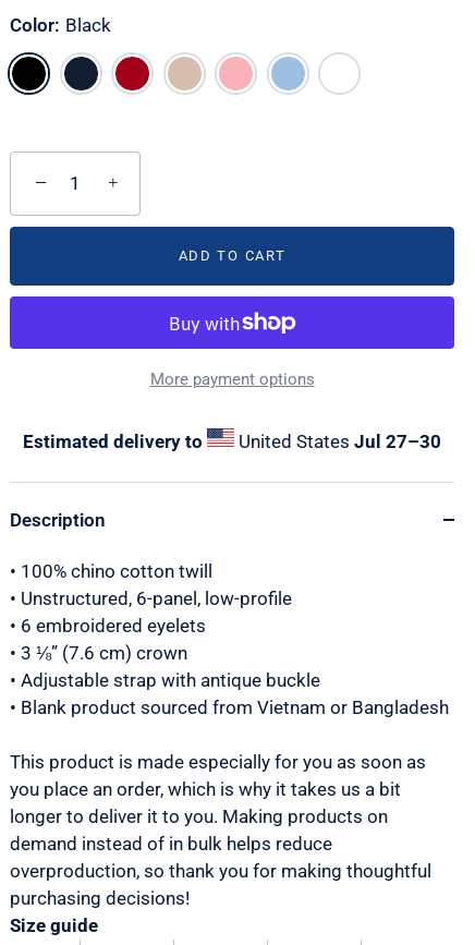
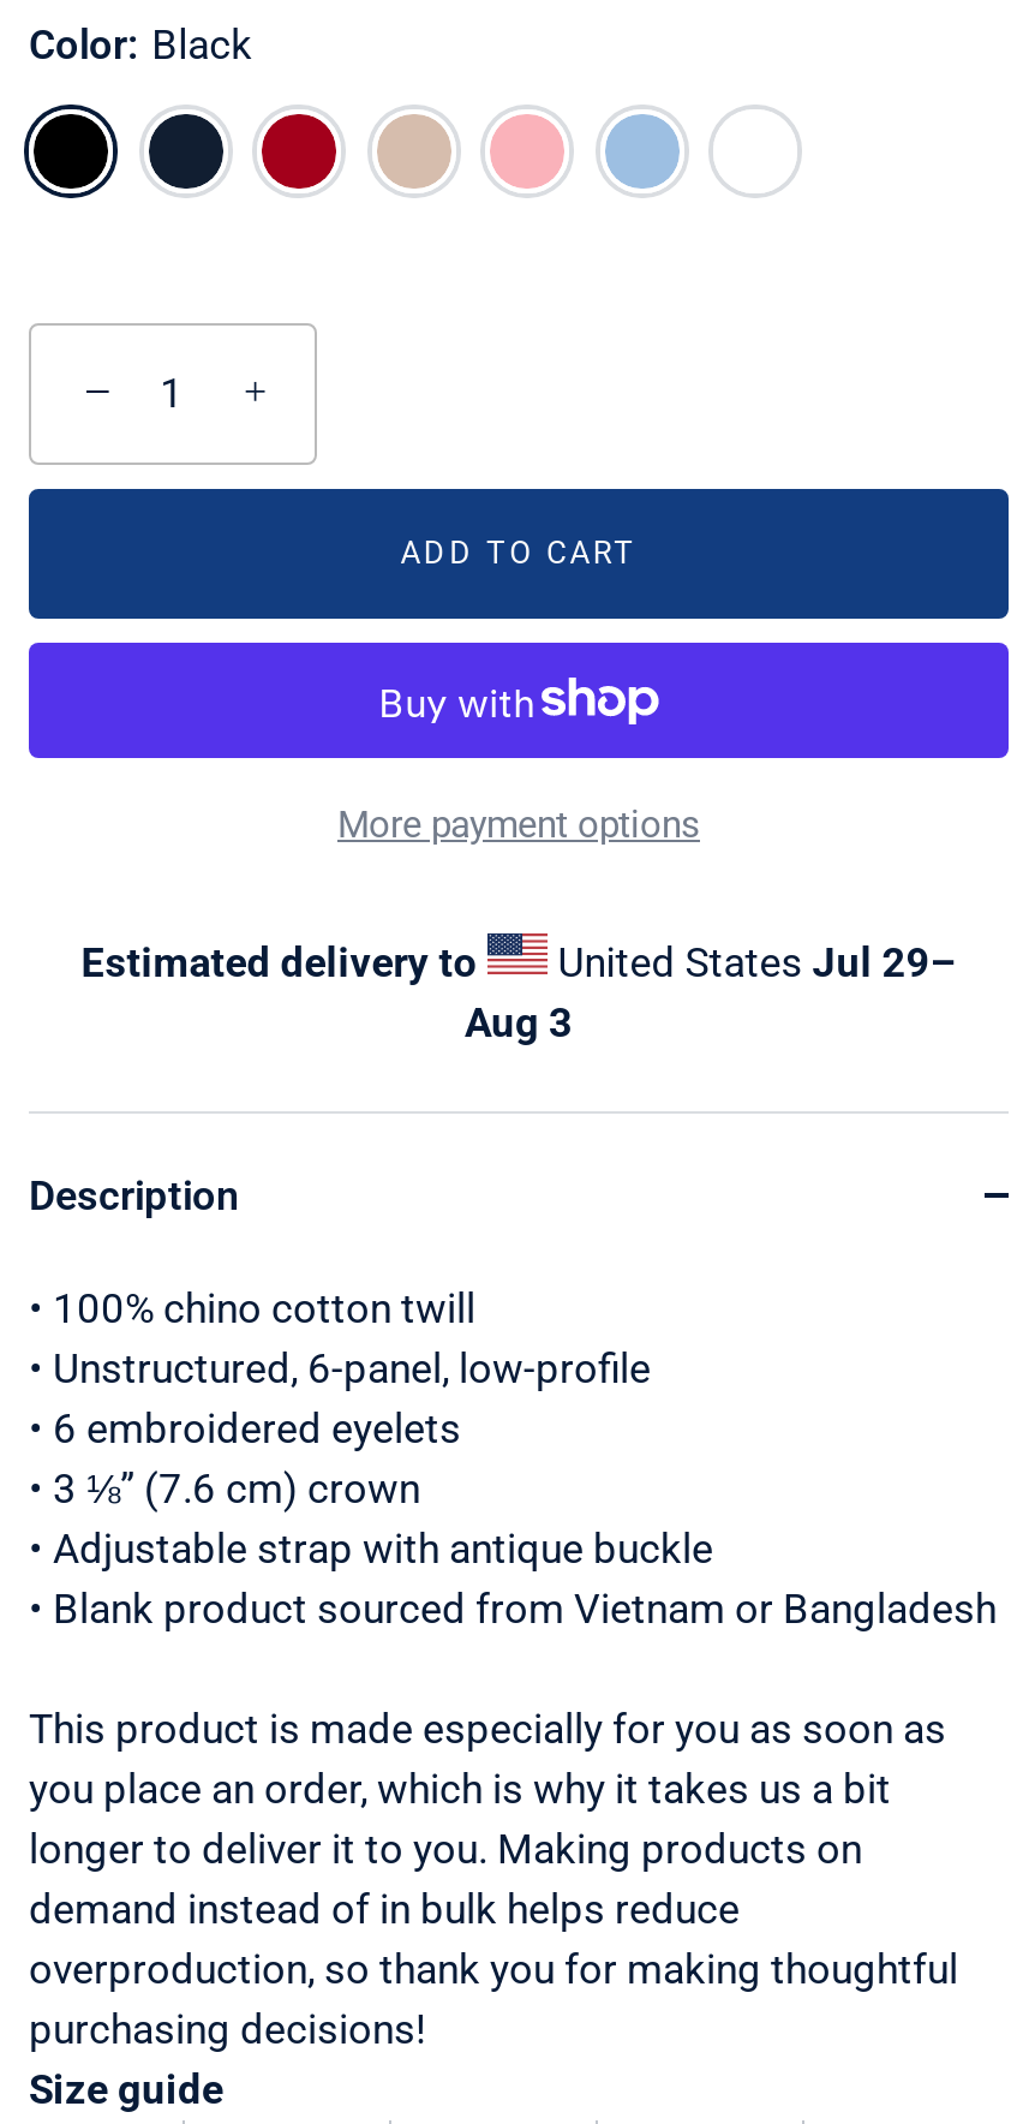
- United States Jul 27–30
+ United States Jul 29–
+ Aug 3
